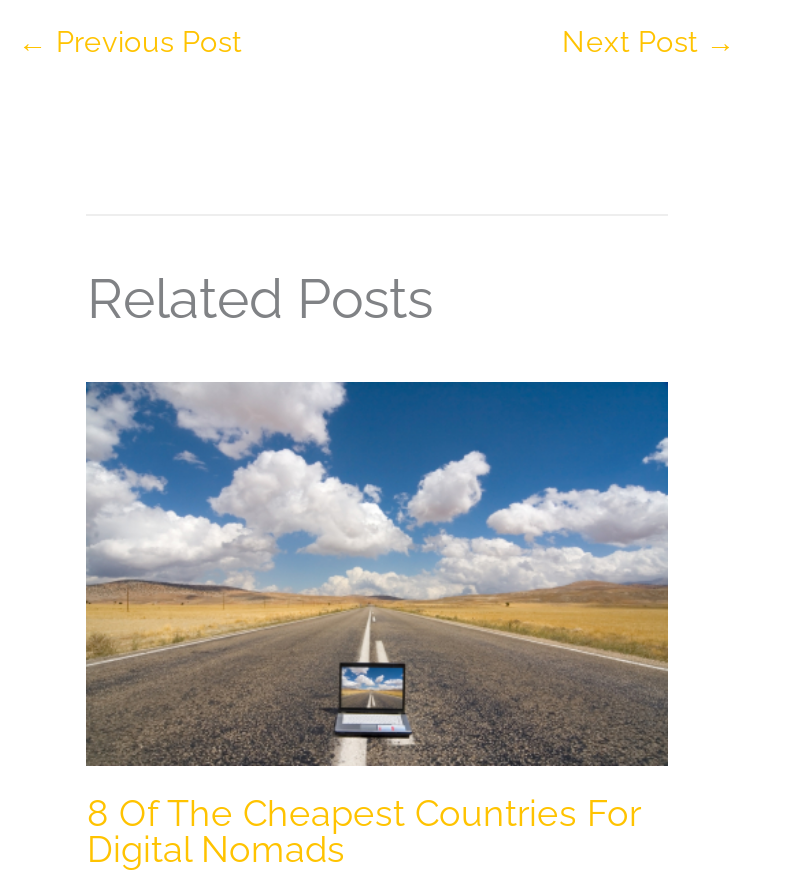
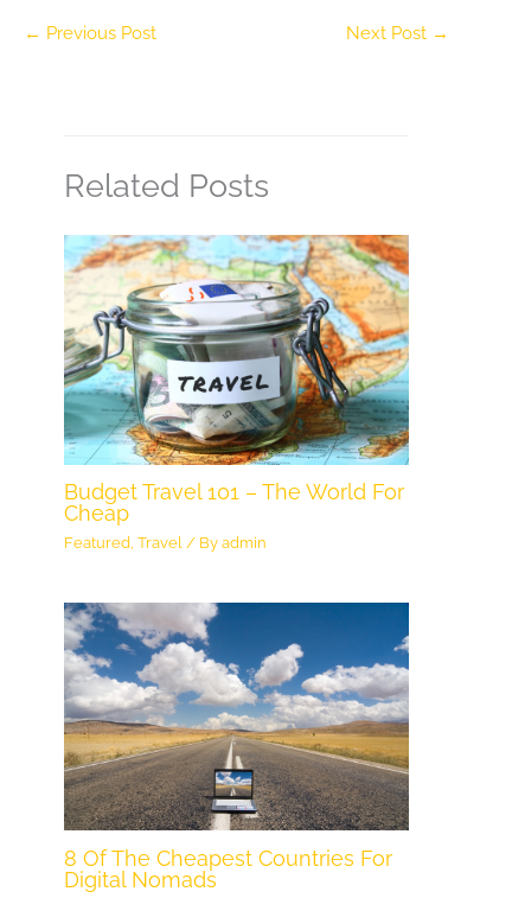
+ [image]
+ Budget Travel 101 – The World For
+ Cheap
+ Featured, Travel / By admin
